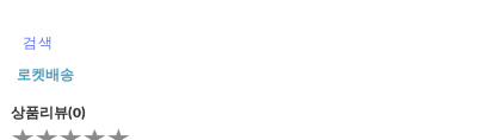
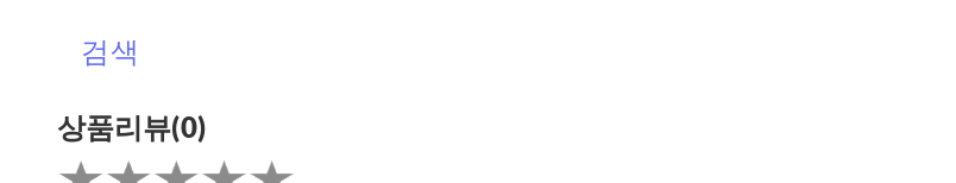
- 로켓배송
